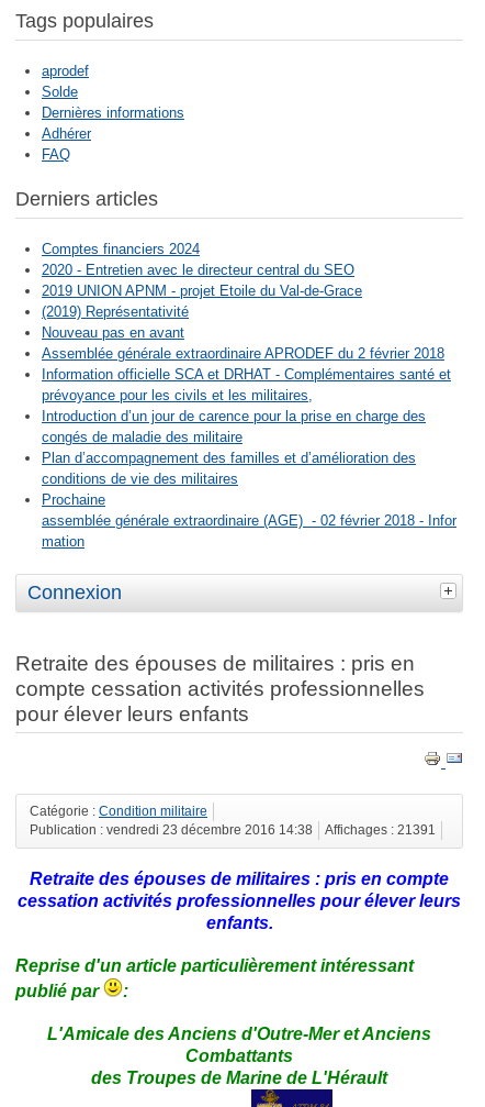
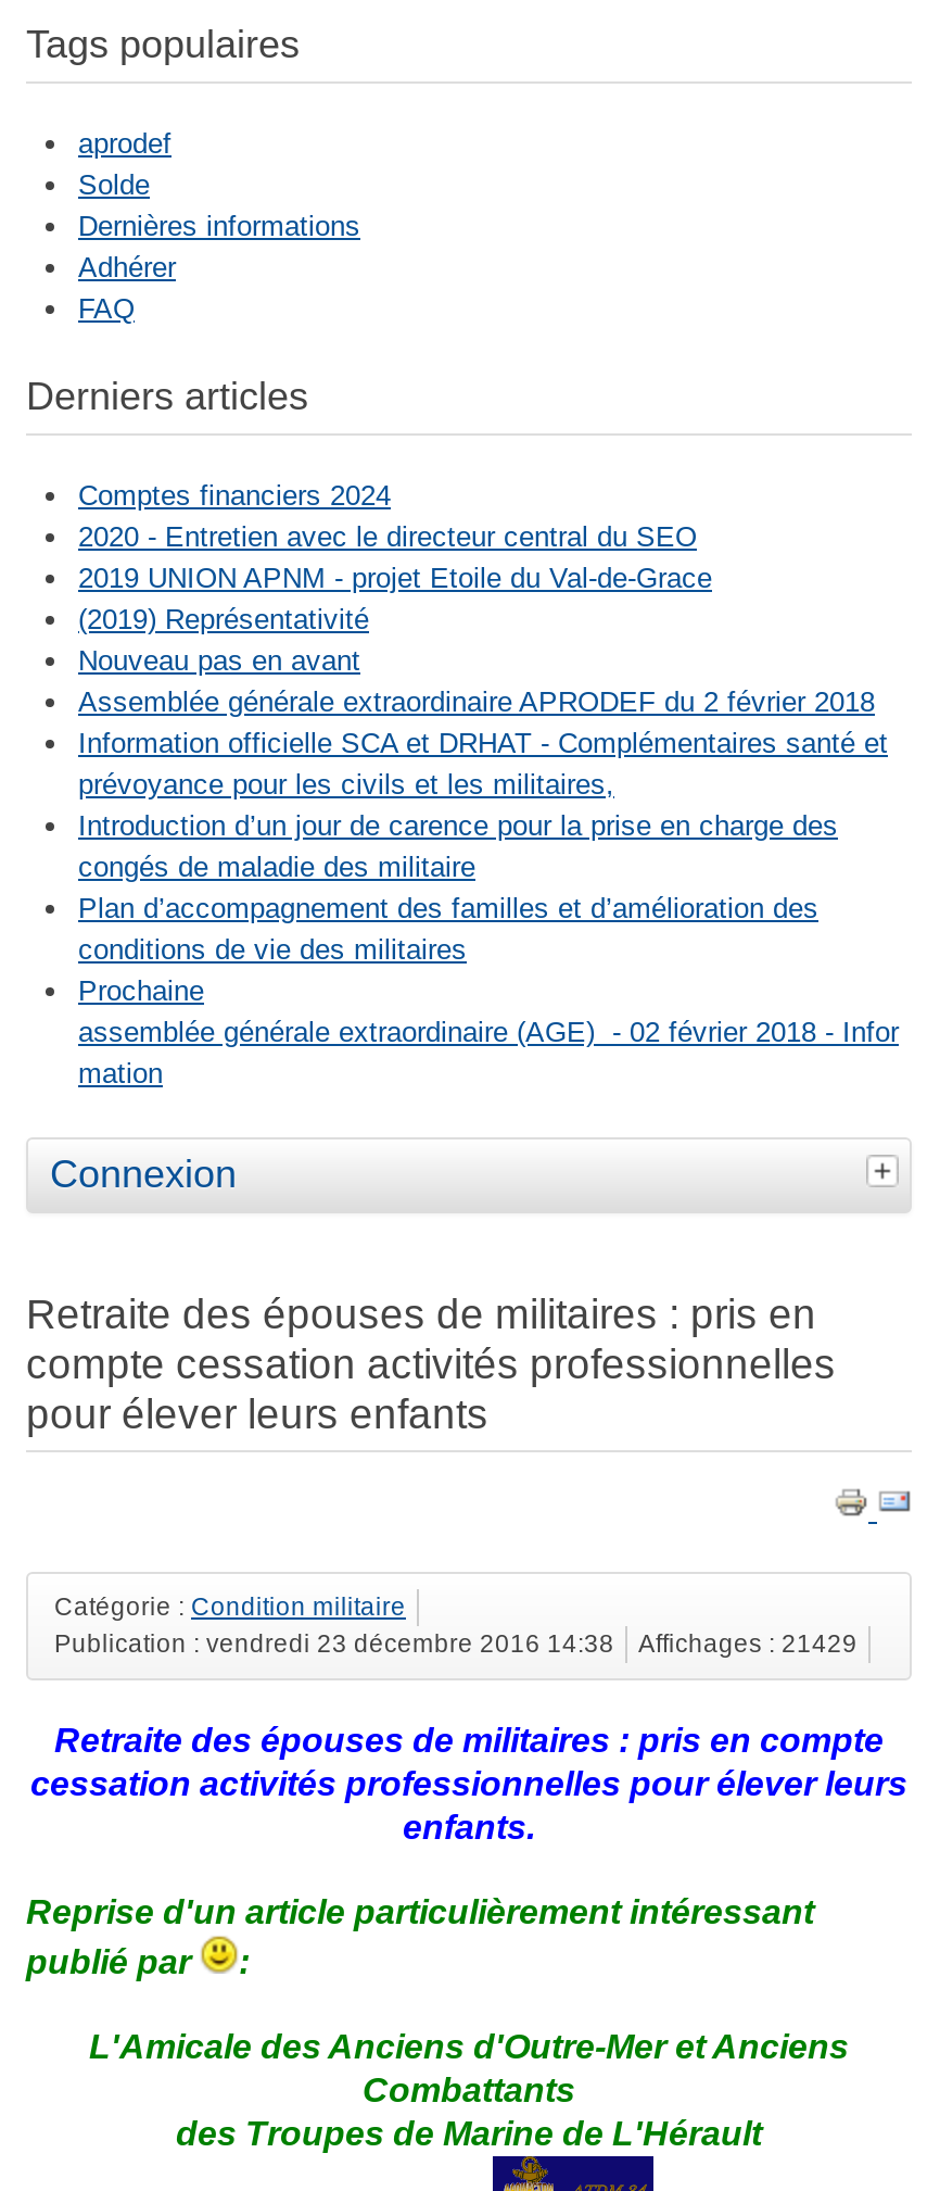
- Publication : vendredi 23 décembre 2016 14:38 Affichages : 21391
+ Publication : vendredi 23 décembre 2016 14:38 Affichages : 21429
